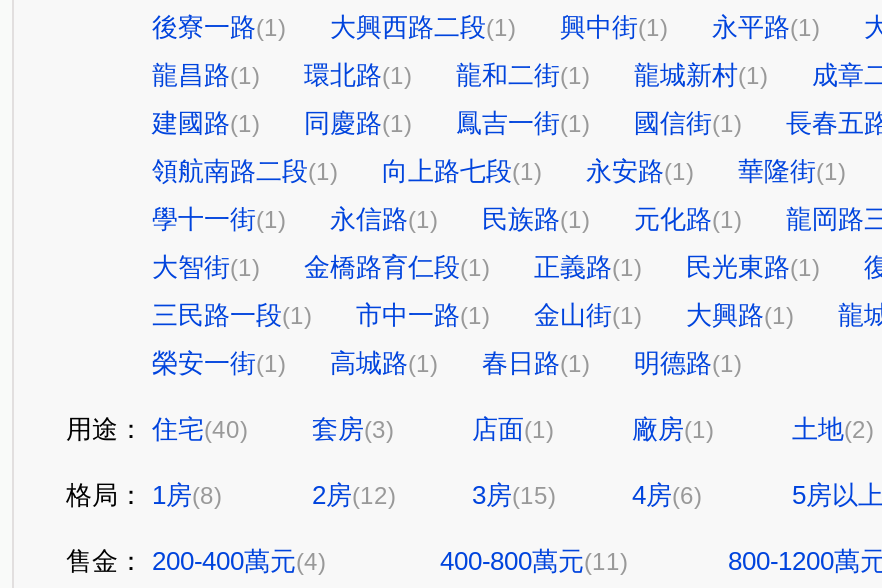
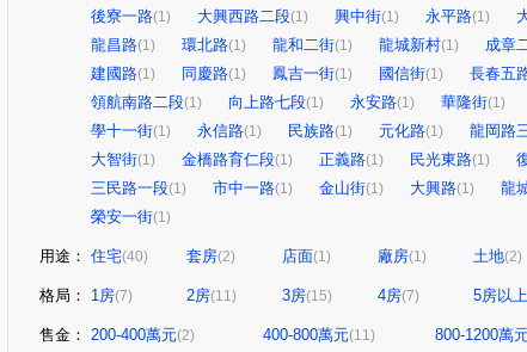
- 高城路(1)
- 春日路(1)
- 明德路(1)

- 套房(3)
+ 套房(2)

- 格局： 1房(8)
+ 格局： 1房(7)

- 2房(12)
+ 2房(11)

- 4房(6)
+ 4房(7)

- 售金： 200-400萬元(4)
+ 售金： 200-400萬元(2)
